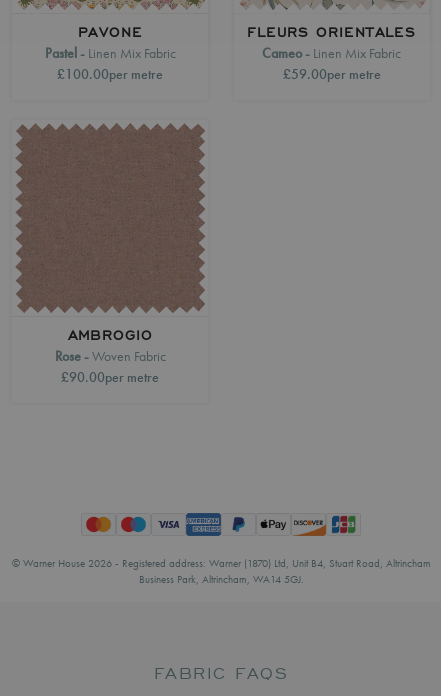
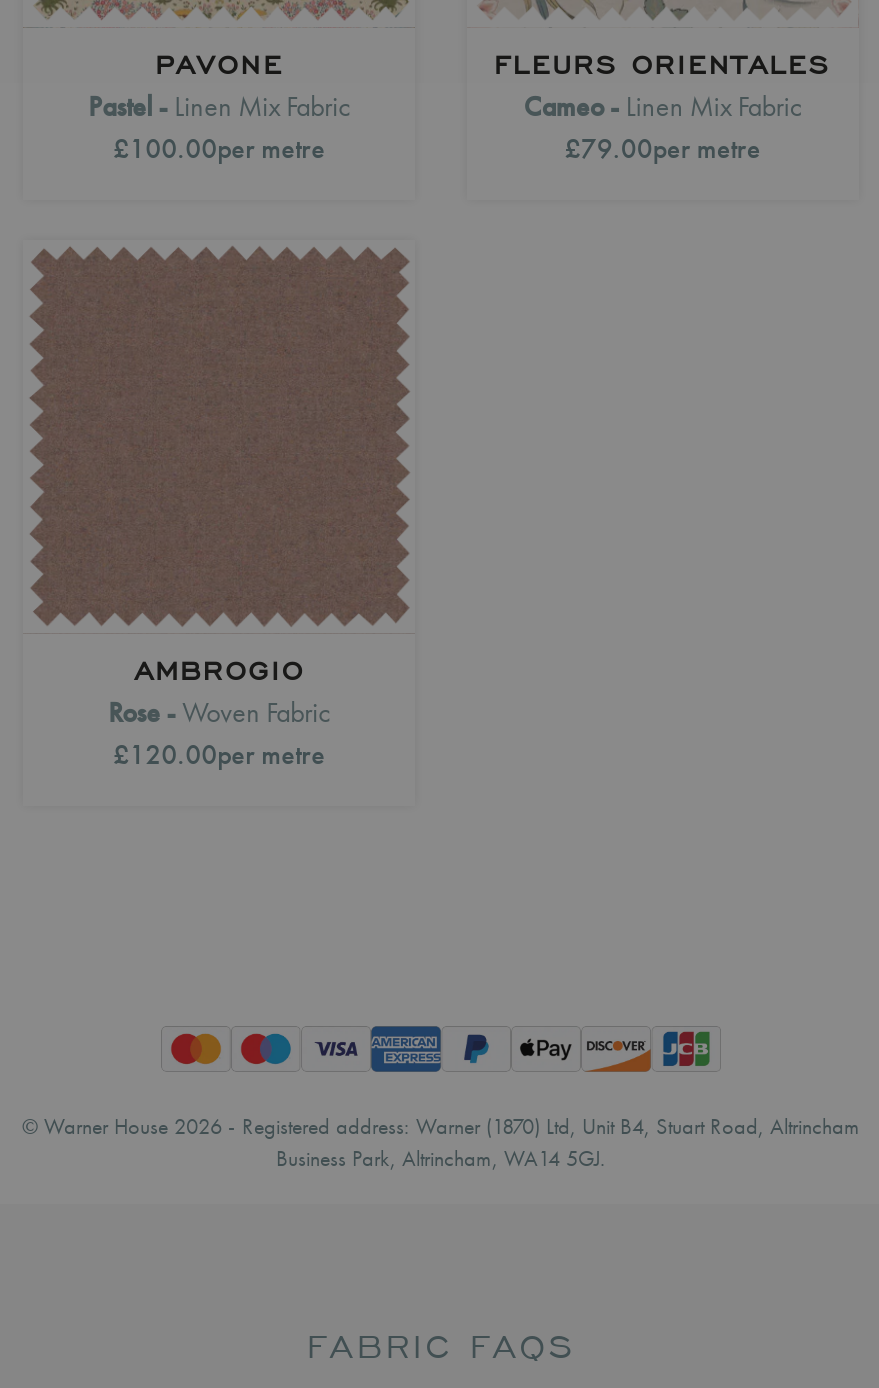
- £59.00per metre
+ £79.00per metre

- £90.00per metre
+ £120.00per metre
